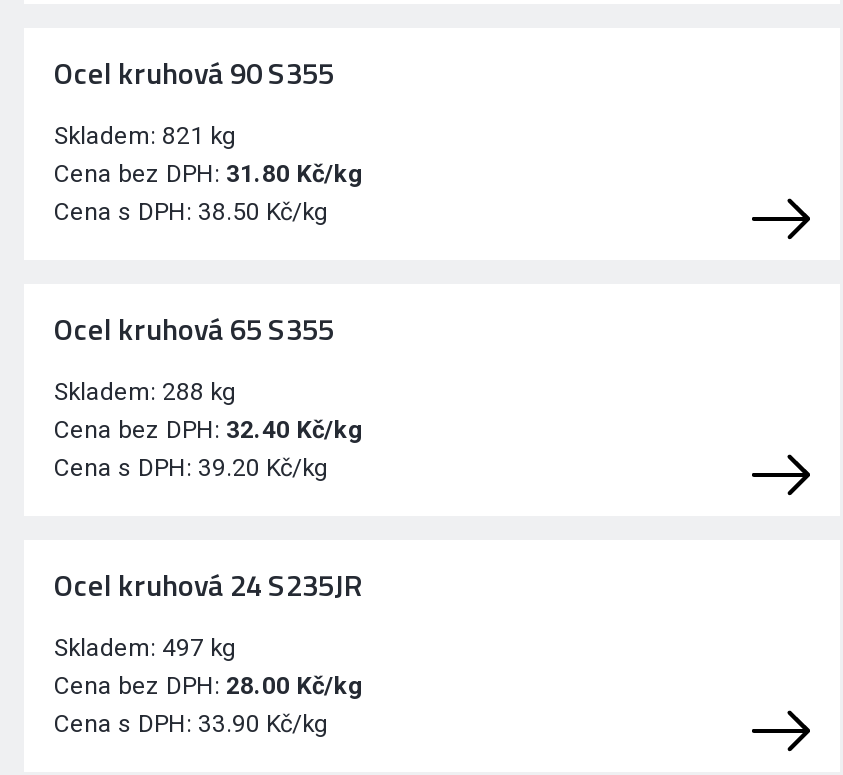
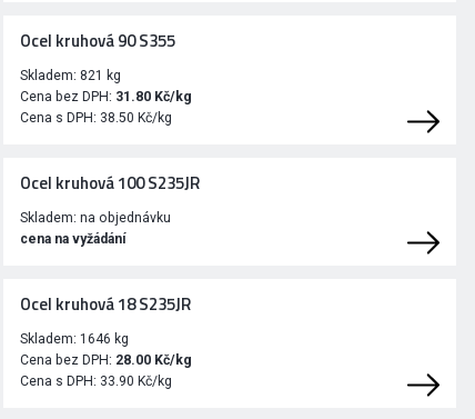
- Ocel kruhová 65 S355
+ Ocel kruhová 100 S235JR

- Skladem: 288 kg
- Cena bez DPH: 32.40 Kč/kg
- Cena s DPH: 39.20 Kč/kg
+ Skladem: na objednávku
+ cena na vyžádání

- Ocel kruhová 24 S235JR
+ Ocel kruhová 18 S235JR

- Skladem: 497 kg
+ Skladem: 1646 kg
